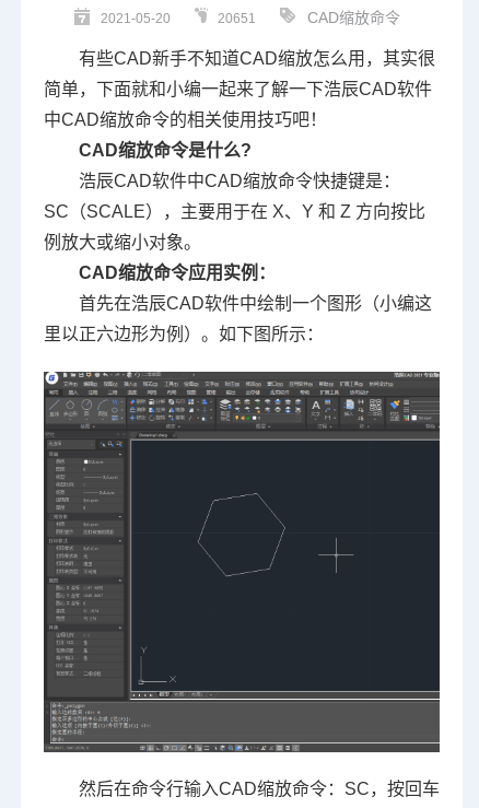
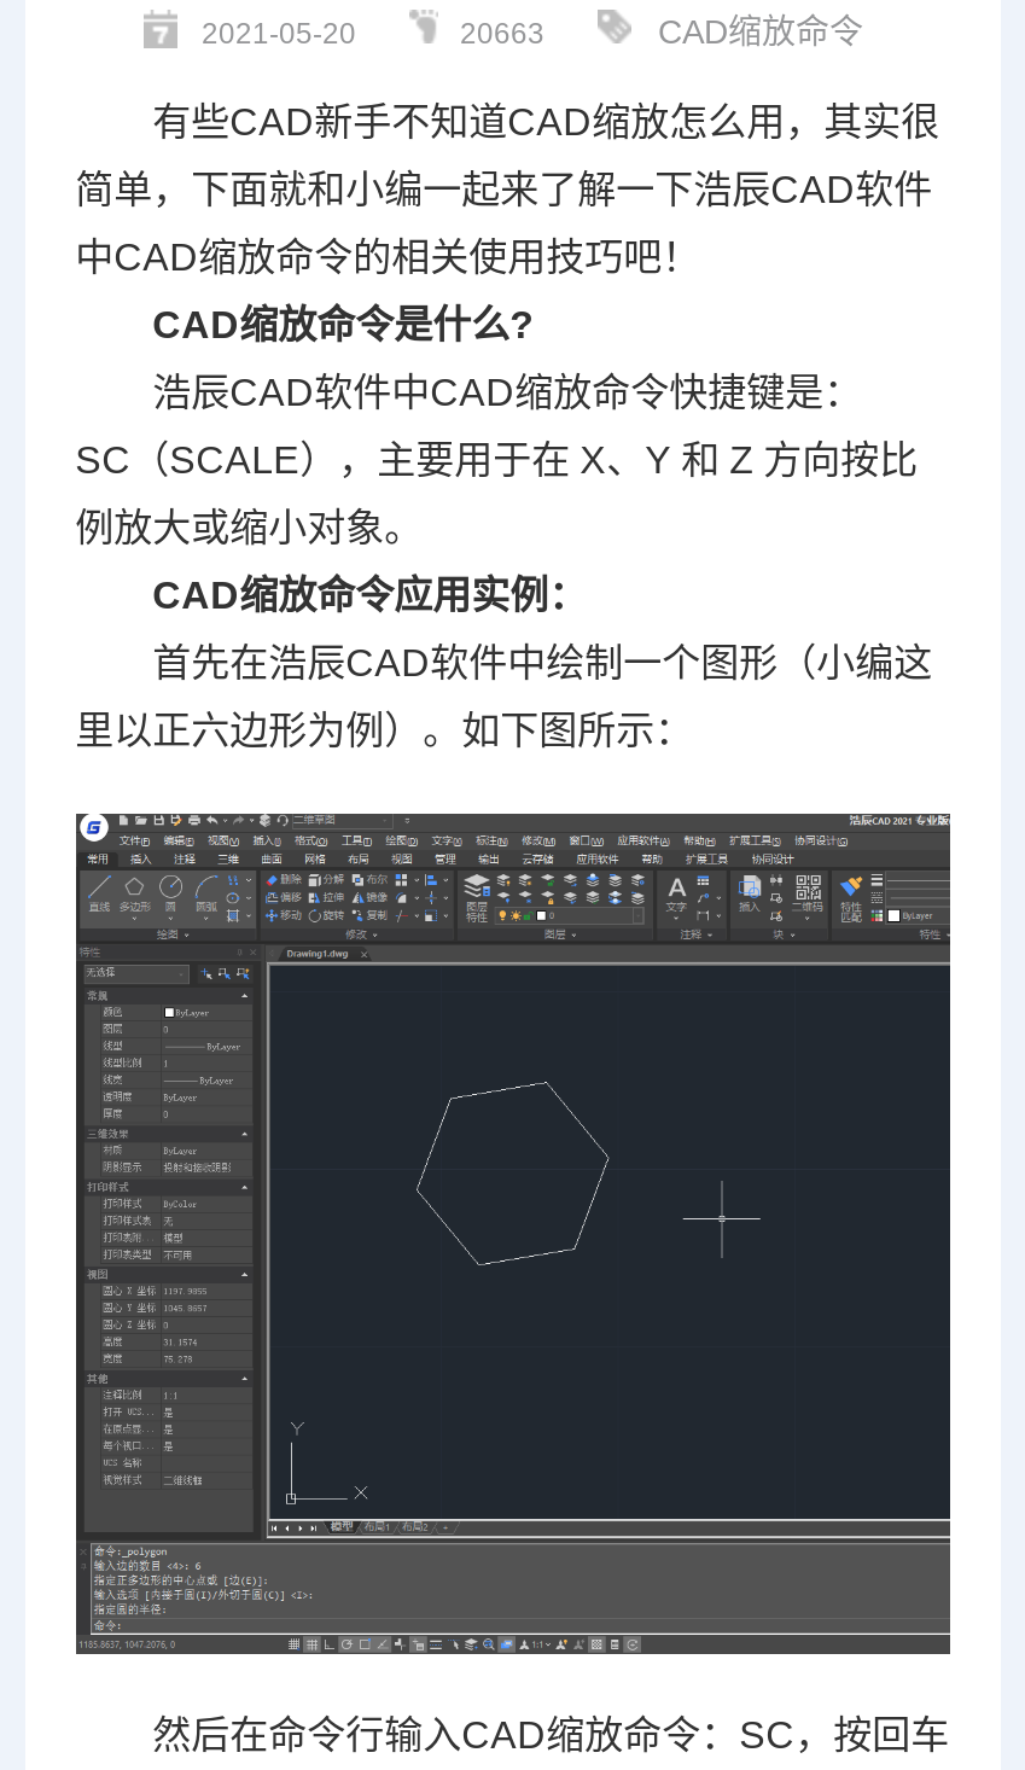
- 20651
+ 20663
